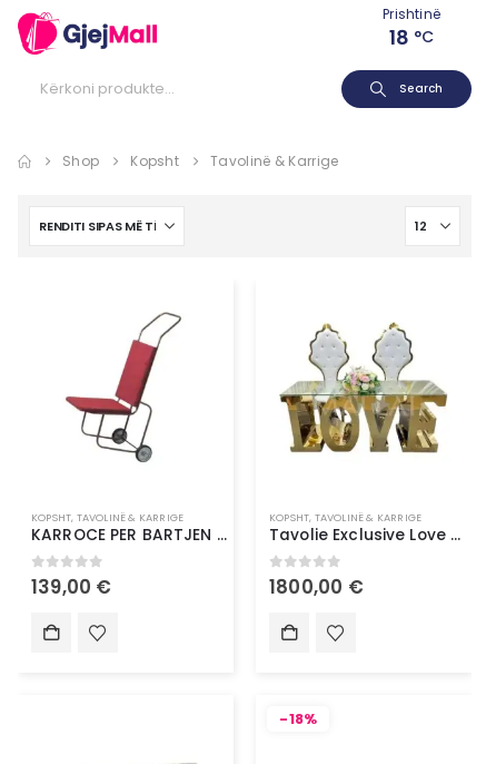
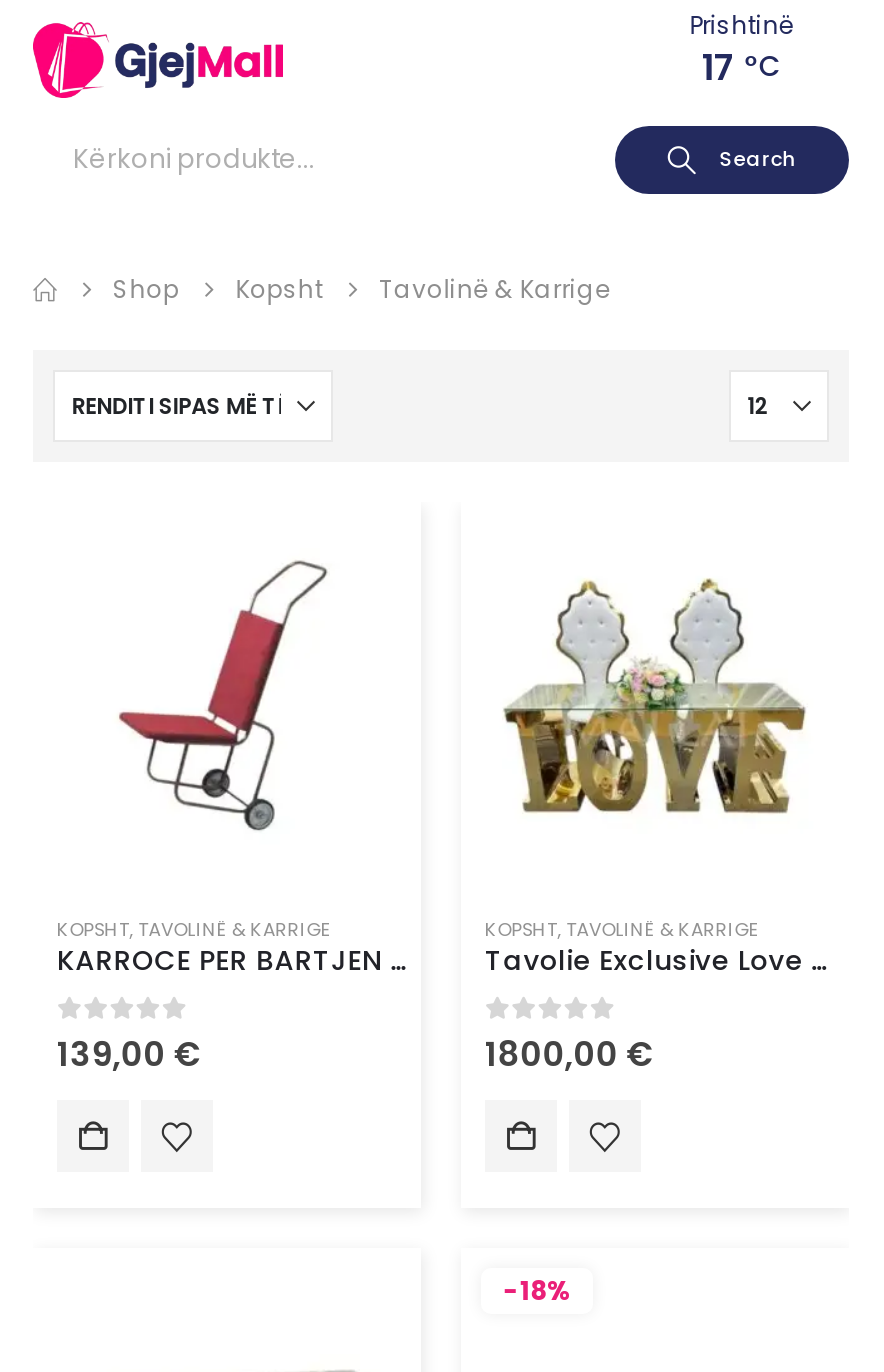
- 18 °C
+ 17 °C
